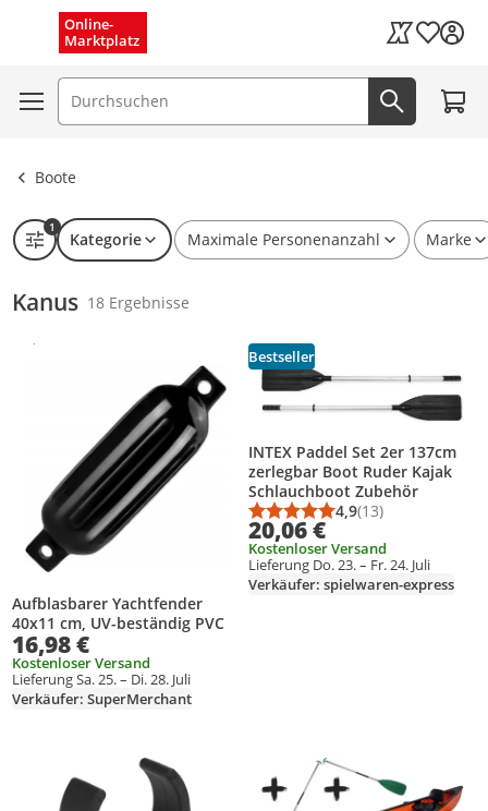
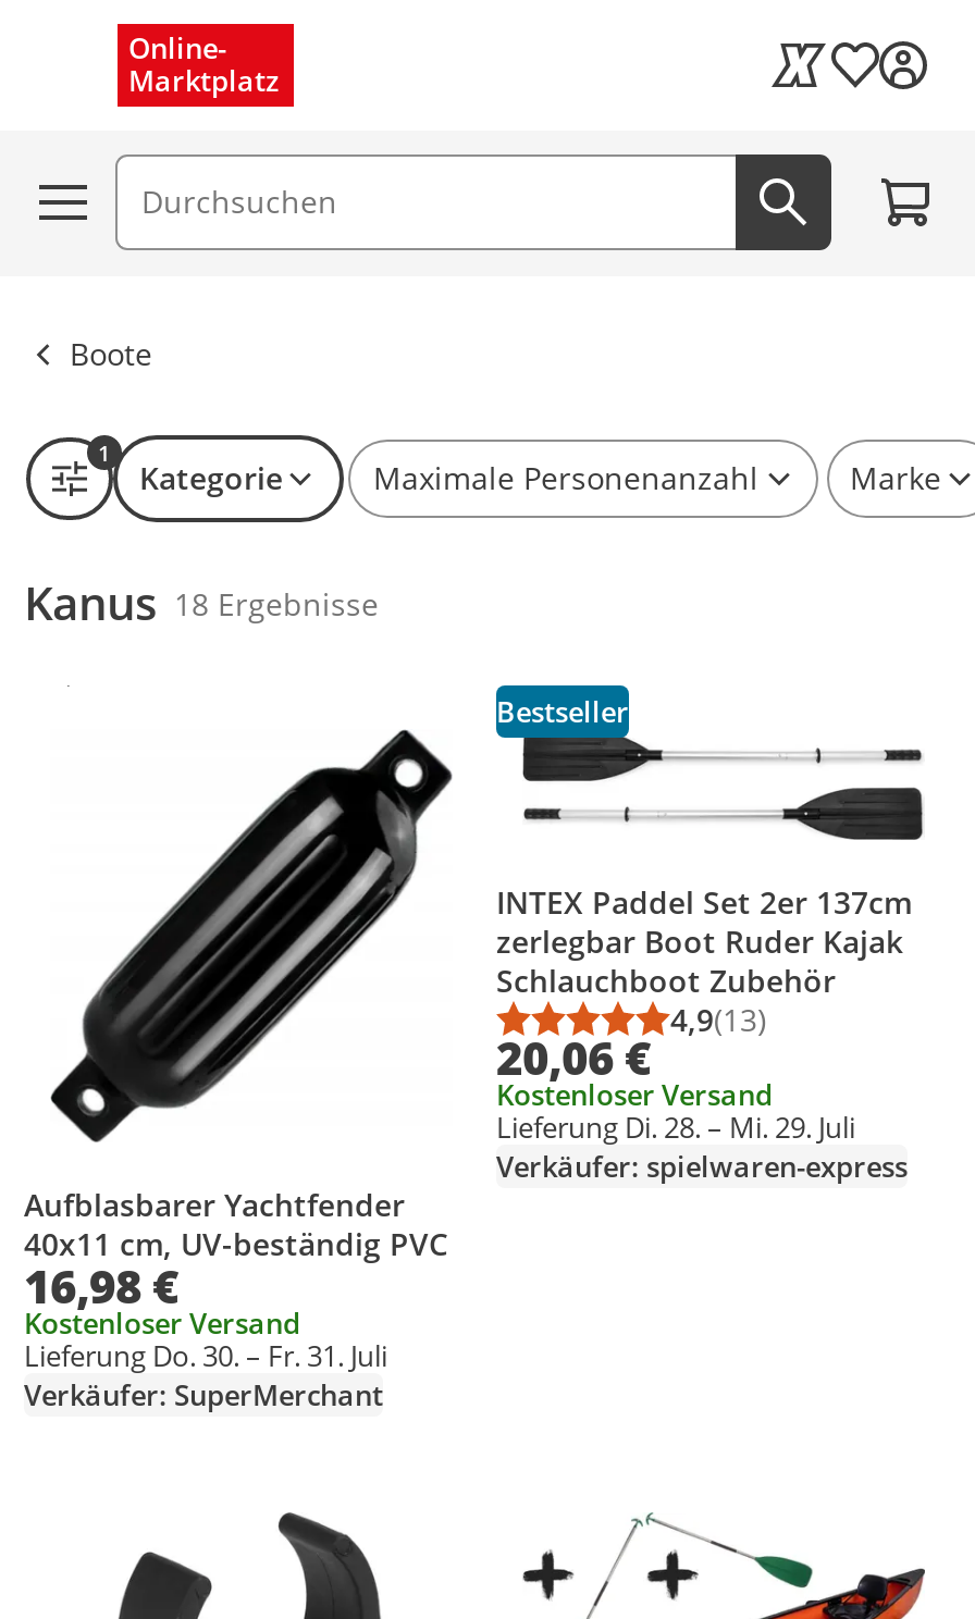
- Lieferung Do. 23. – Fr. 24. Juli
+ Lieferung Di. 28. – Mi. 29. Juli

- Lieferung Sa. 25. – Di. 28. Juli
+ Lieferung Do. 30. – Fr. 31. Juli
